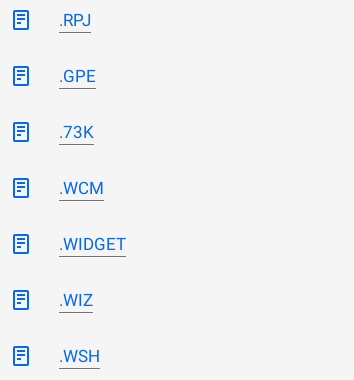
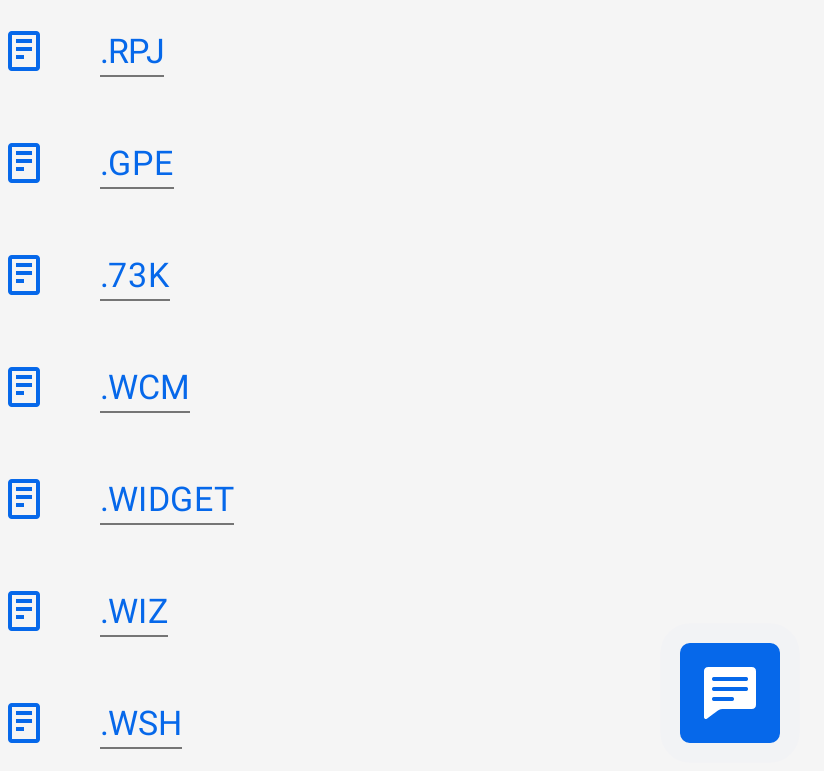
+ [image]
